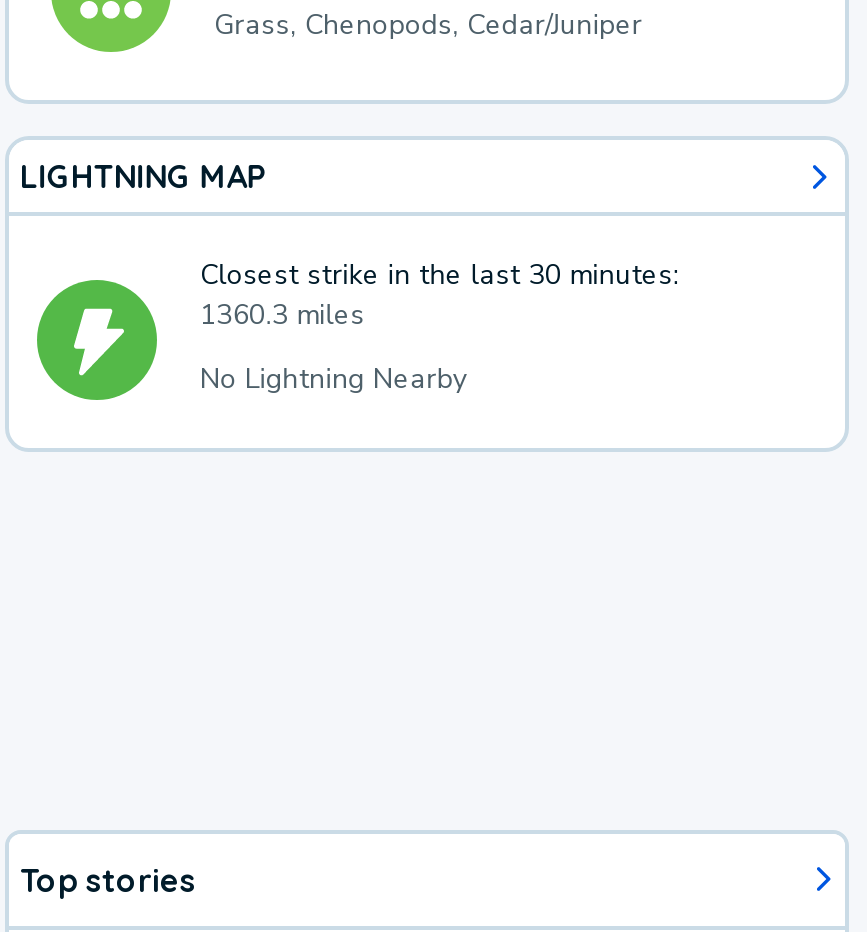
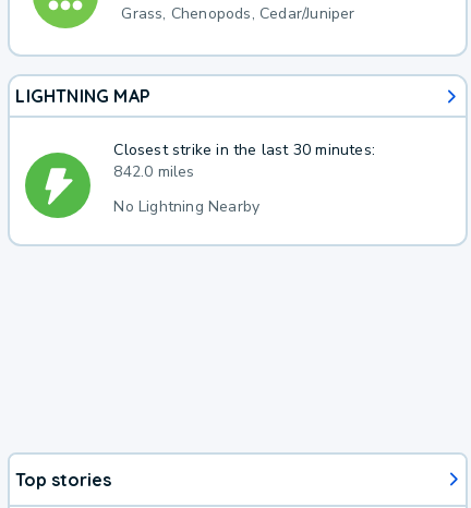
- 1360.3 miles
+ 842.0 miles
